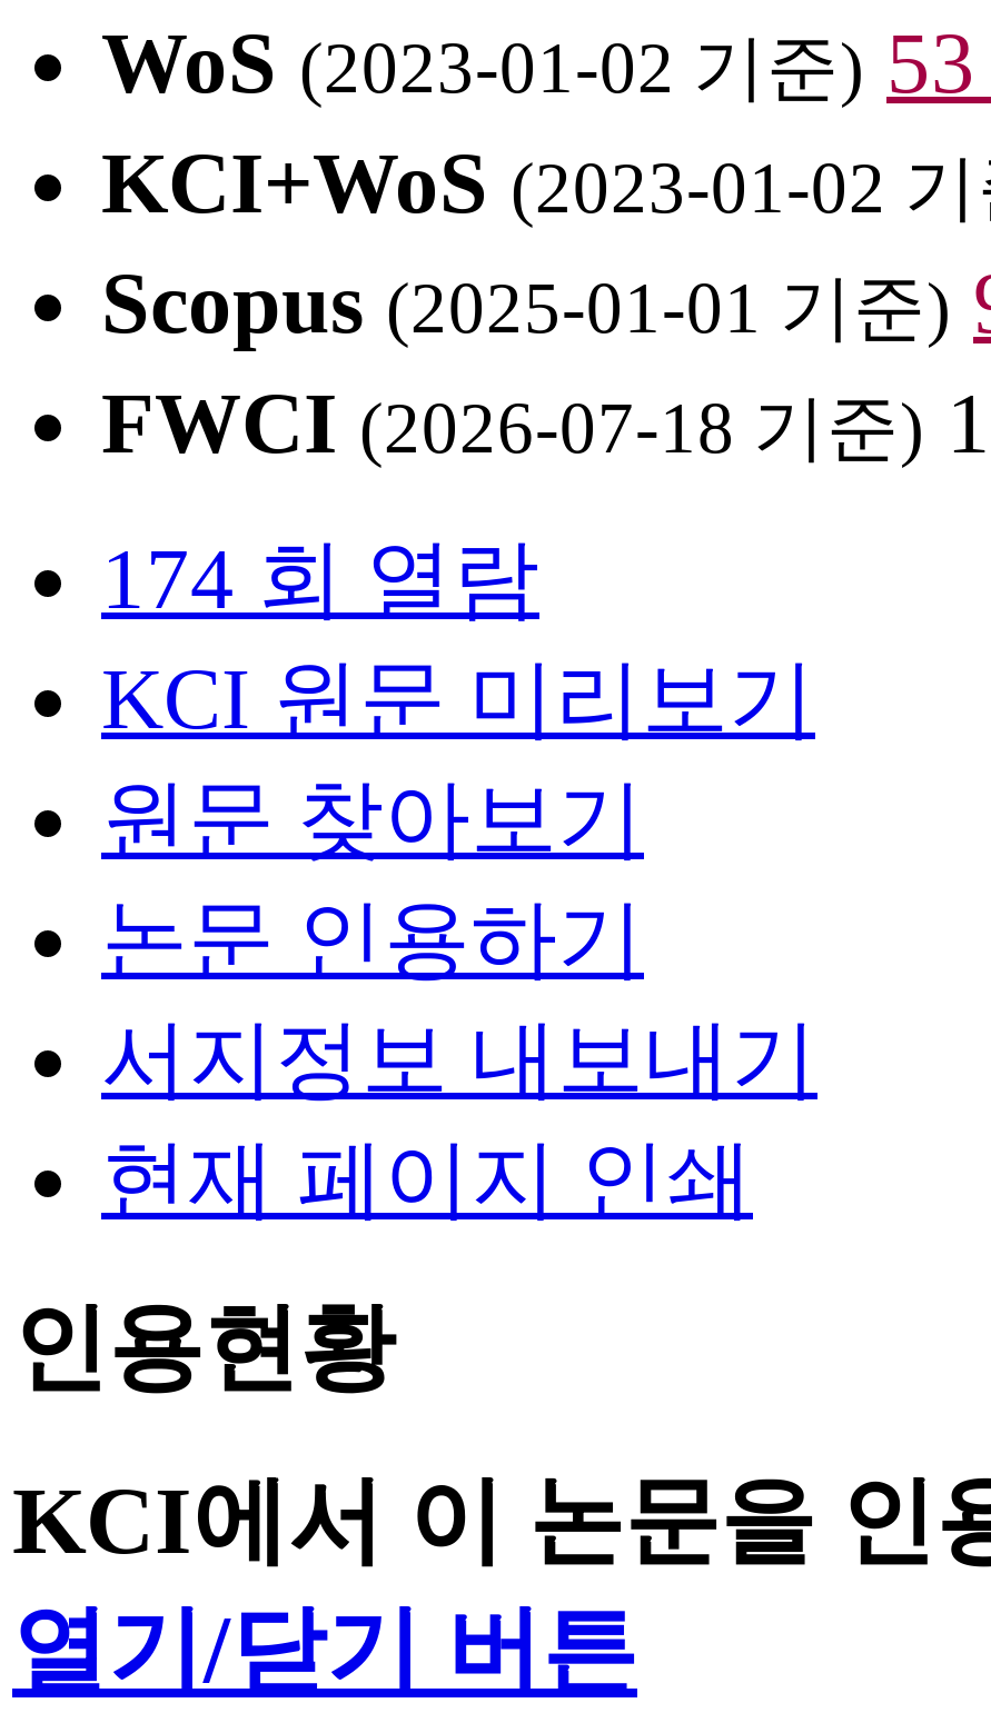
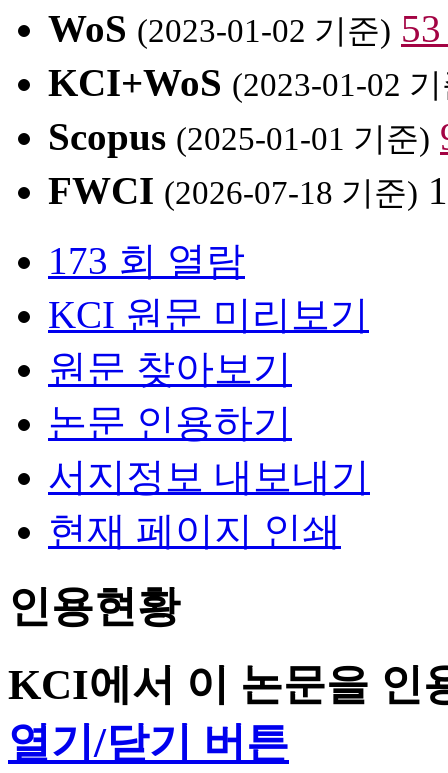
- 174 회 열람
+ 173 회 열람
